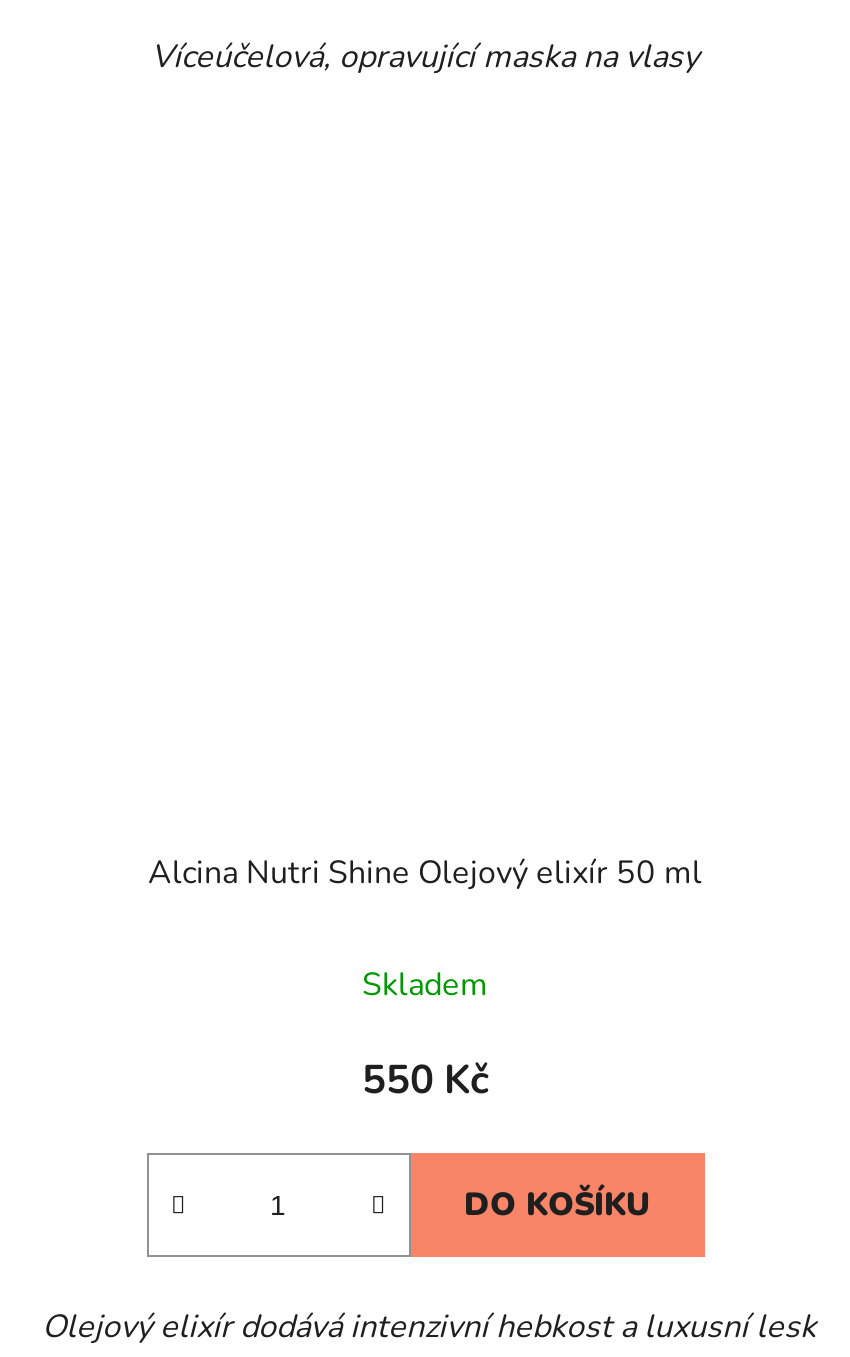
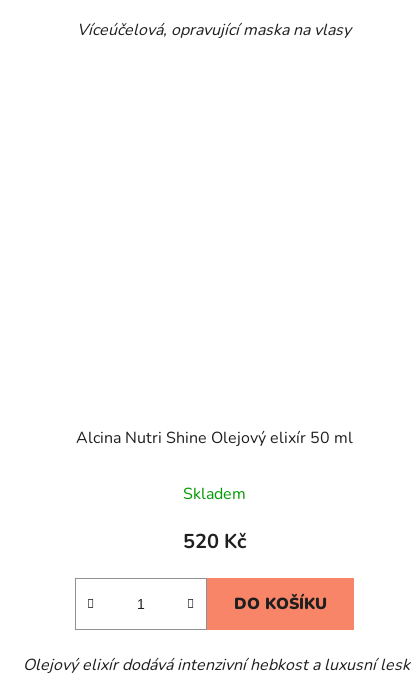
- 550 Kč
+ 520 Kč
